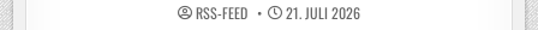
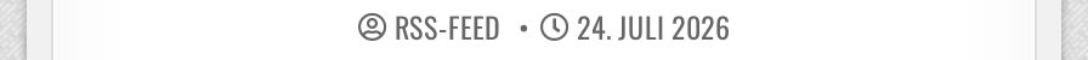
- RSS-FEED 21. JULI 2026
+ RSS-FEED 24. JULI 2026
